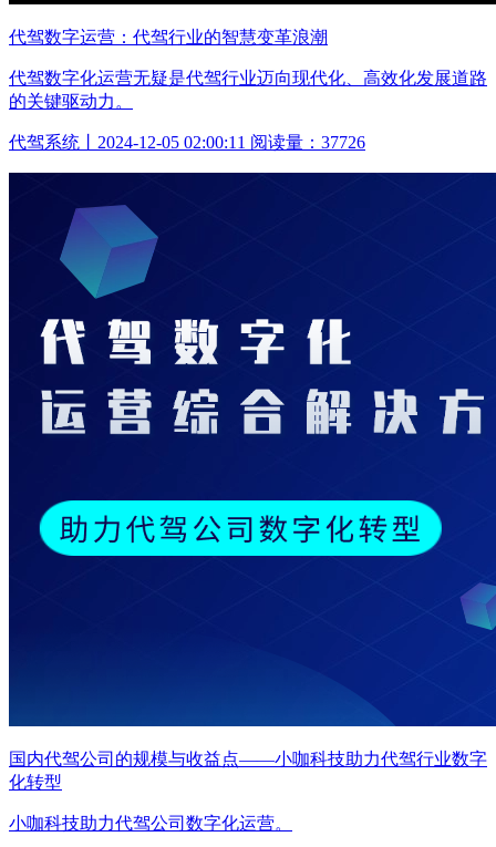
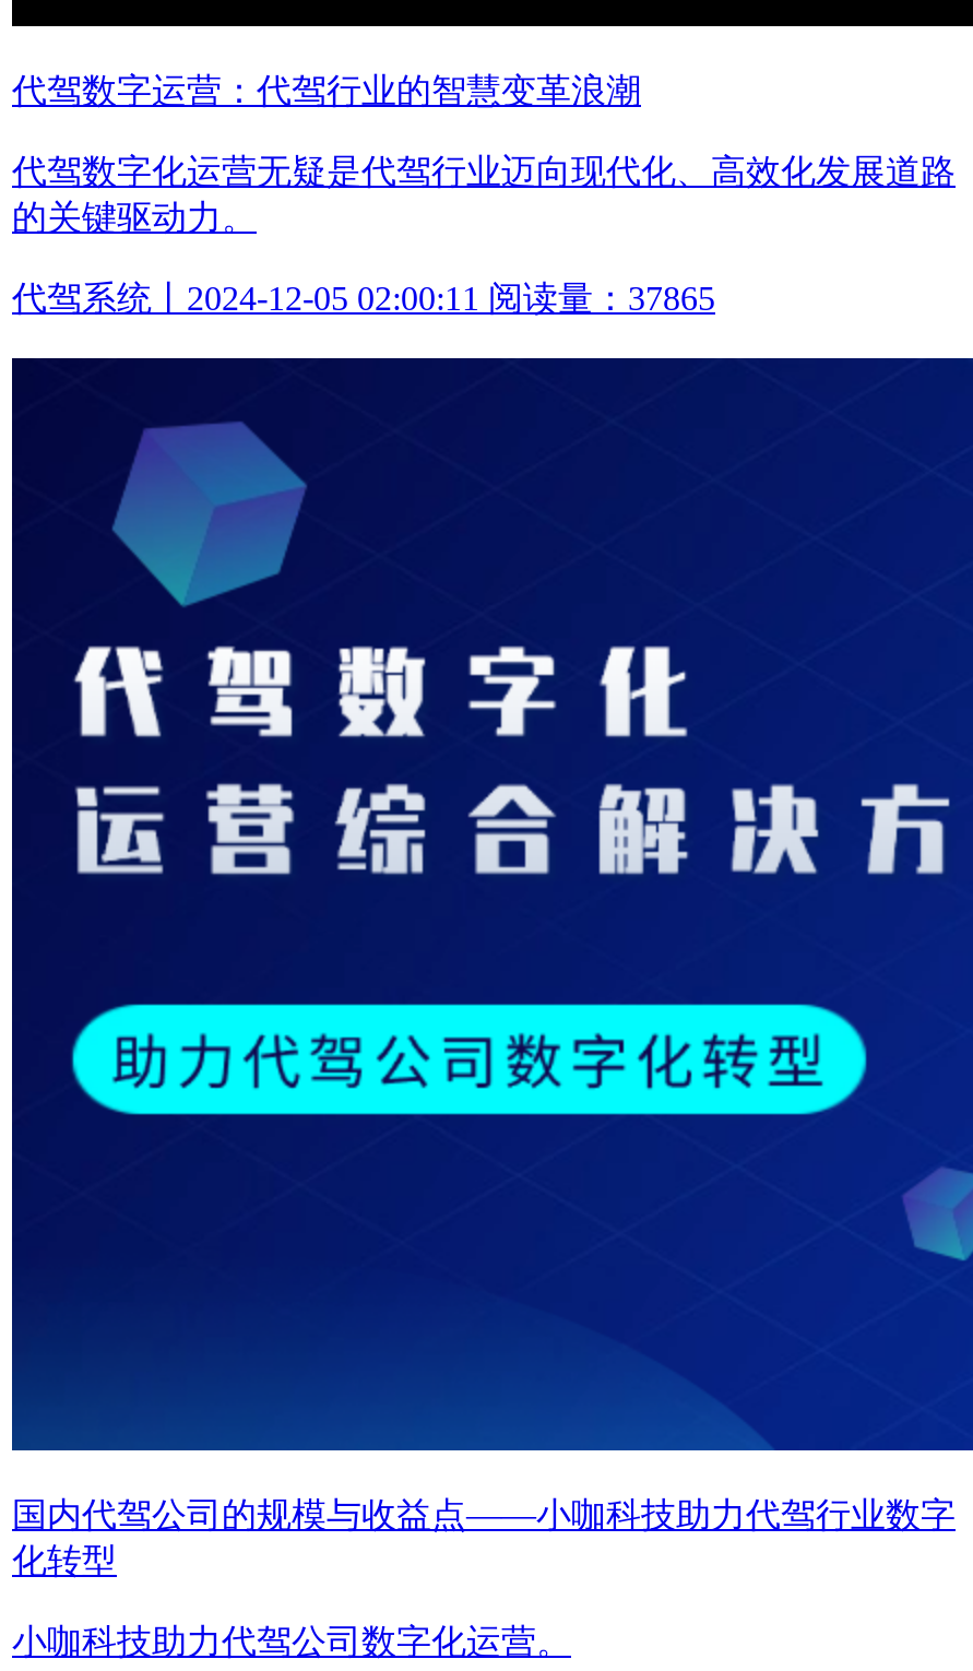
- 代驾系统丨2024-12-05 02:00:11 阅读量：37726
+ 代驾系统丨2024-12-05 02:00:11 阅读量：37865
